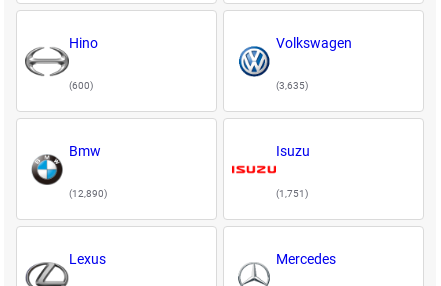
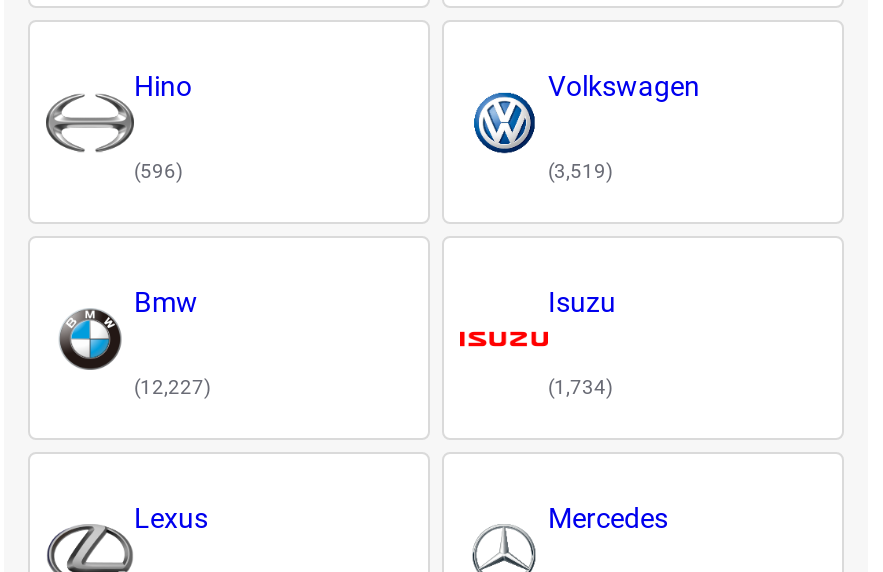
- (600)
+ (596)

- (3,635)
+ (3,519)

- (12,890)
+ (12,227)

- (1,751)
+ (1,734)
